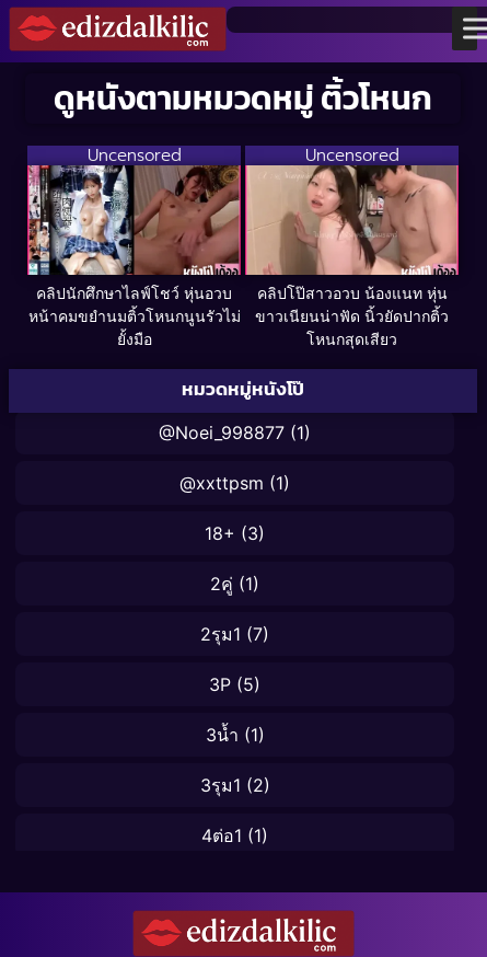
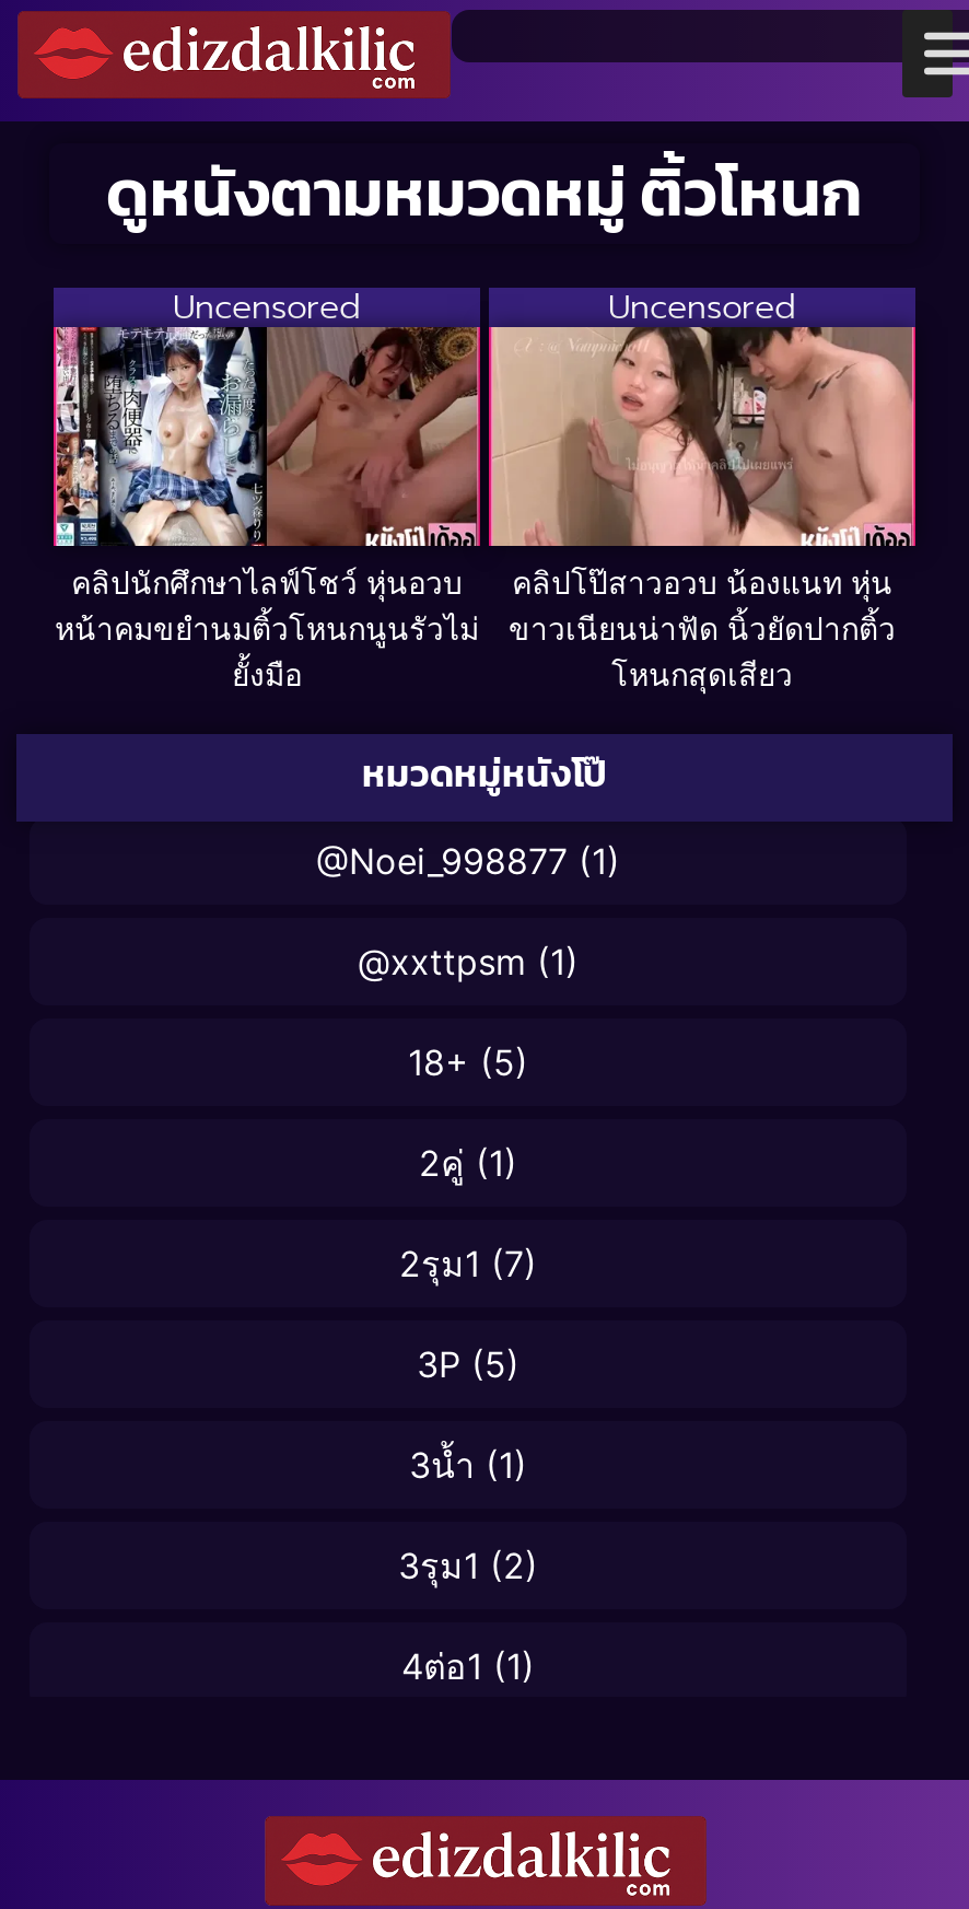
- 18+ (3)
+ 18+ (5)
